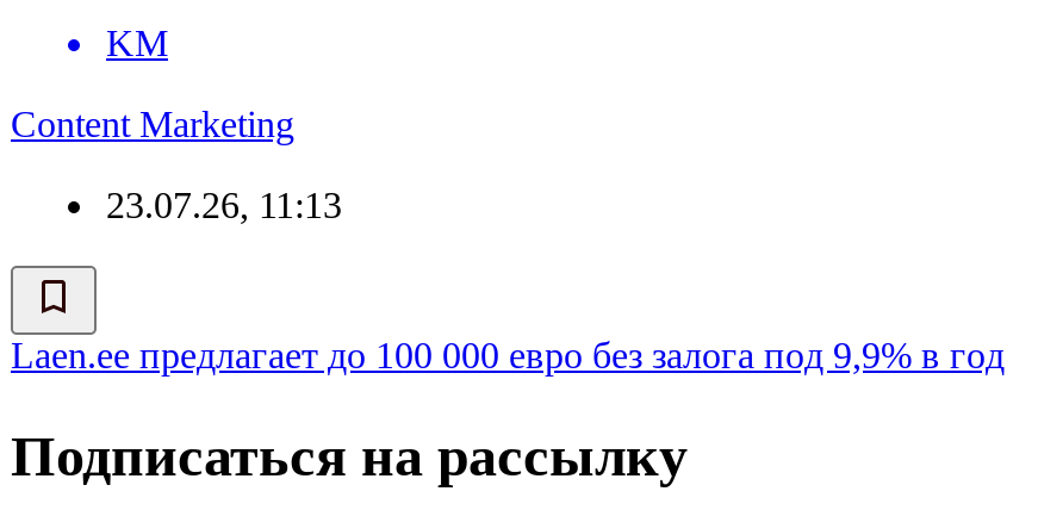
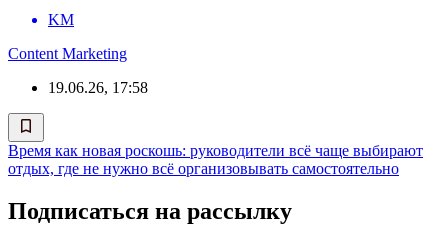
- 23.07.26, 11:13
+ 19.06.26, 17:58

- Laen.ee предлагает до 100 000 евро без залога под 9,9% в год
+ Время как новая роскошь: руководители всё чаще выбирают
+ отдых, где не нужно всё организовывать самостоятельно
